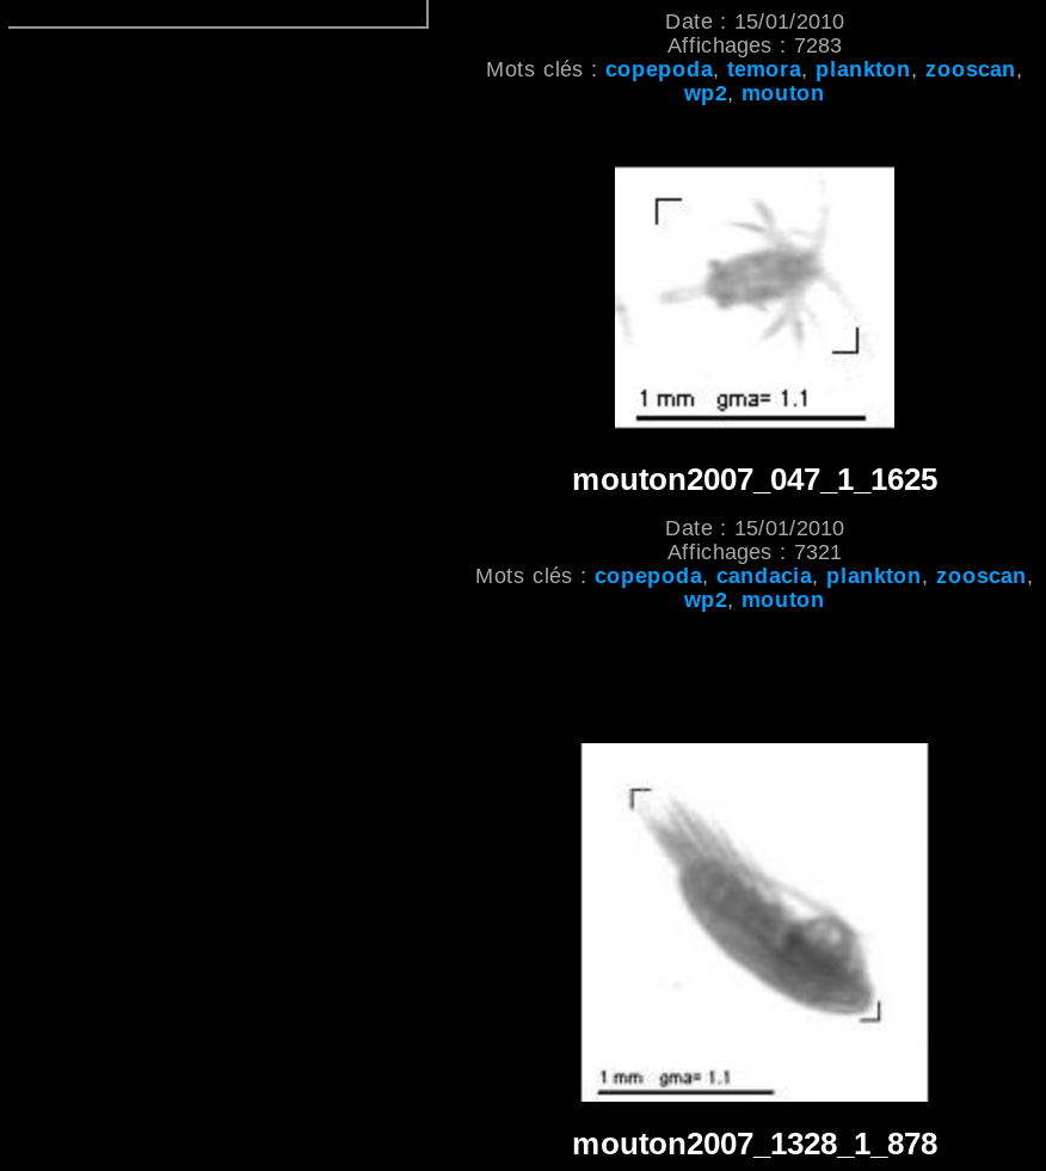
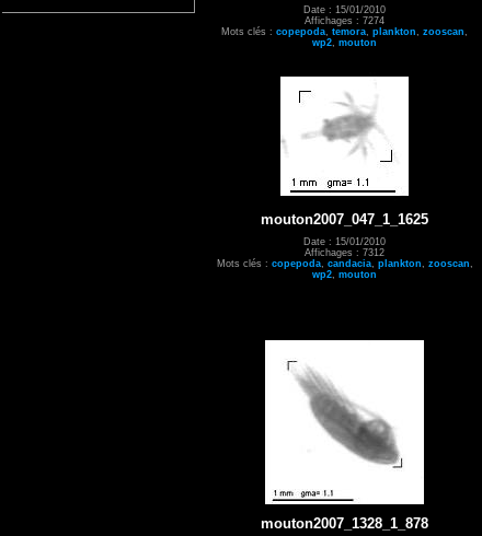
- Affichages : 7283
+ Affichages : 7274

- Affichages : 7321
+ Affichages : 7312
